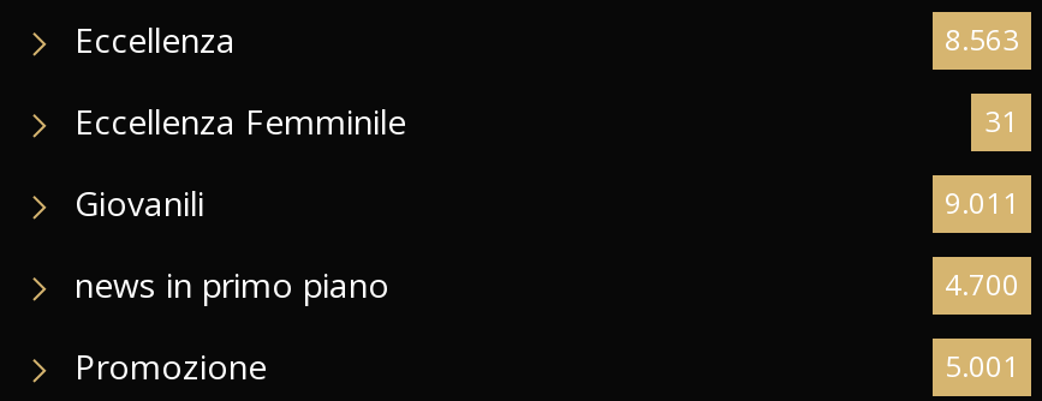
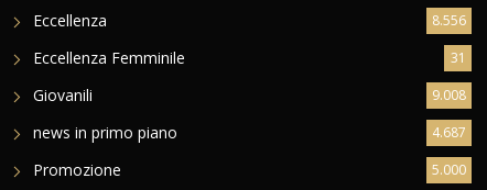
- 8.563
+ 8.556

- 9.011
+ 9.008

- 4.700
+ 4.687

- 5.001
+ 5.000
